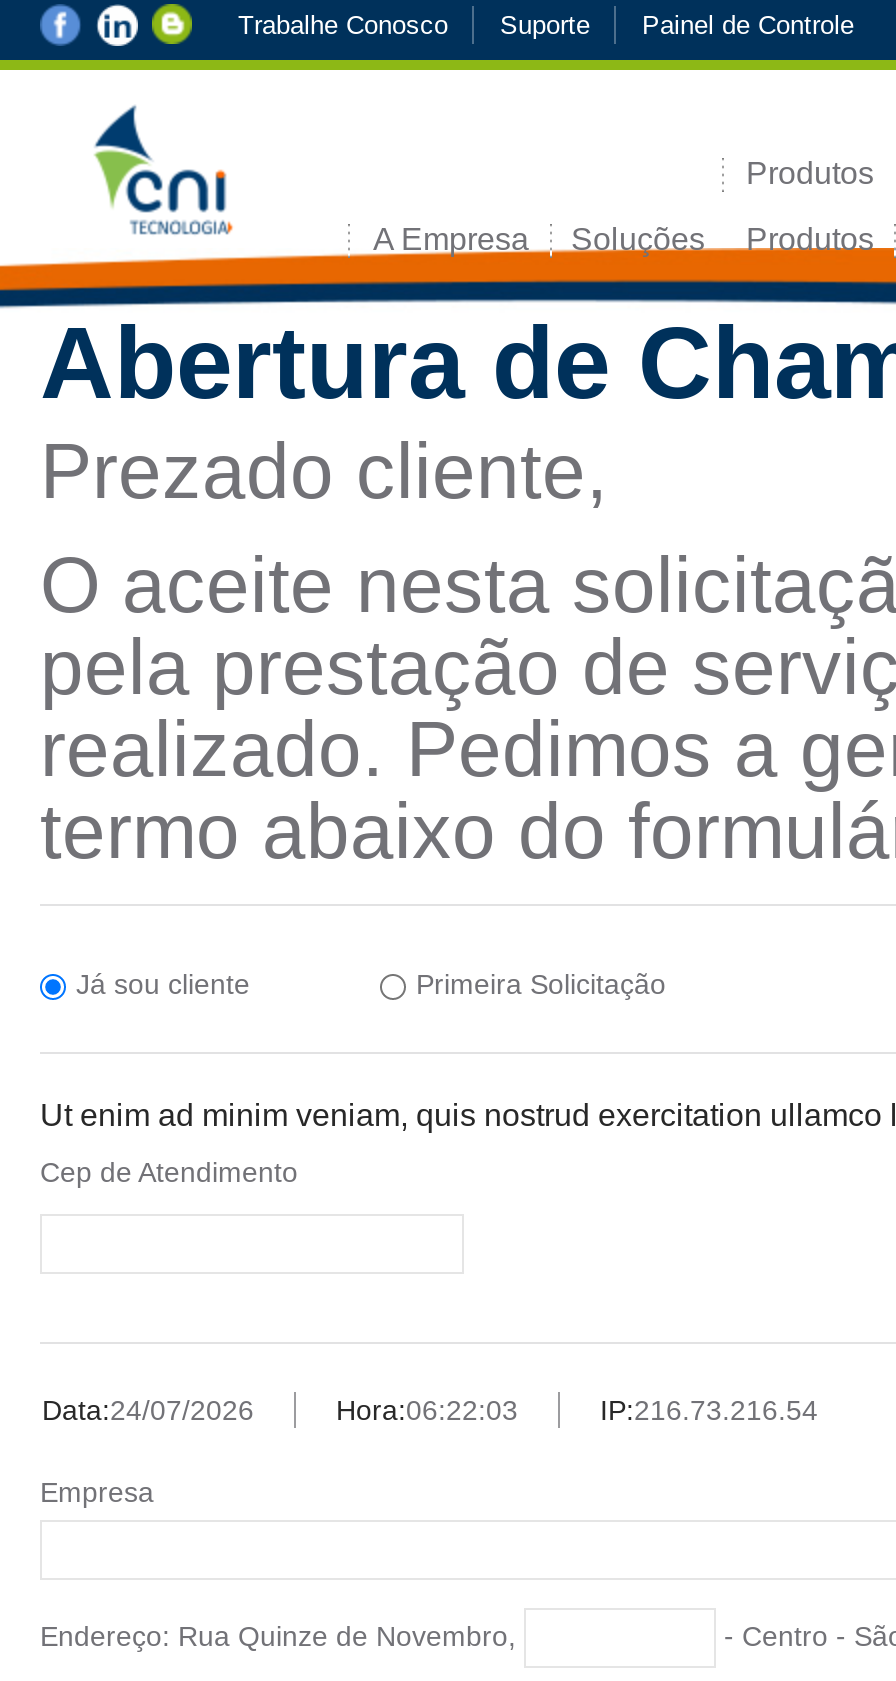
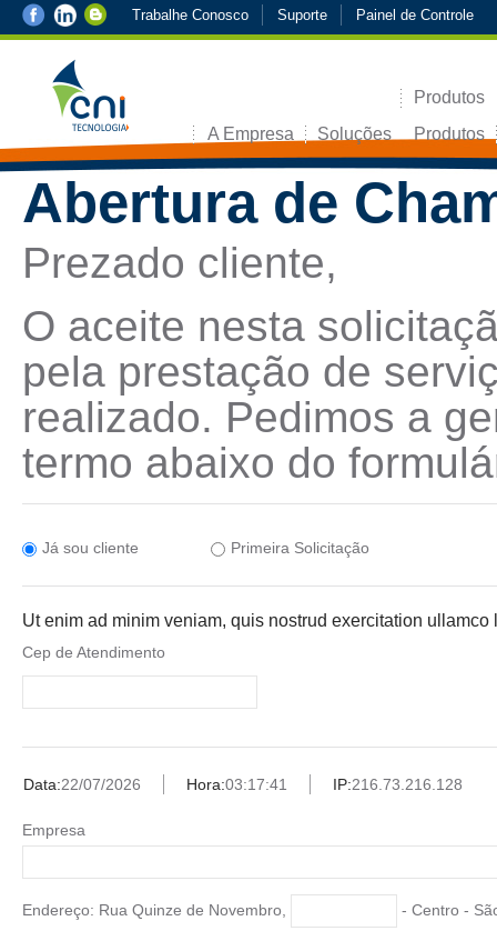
- Data:24/07/2026
+ Data:22/07/2026

- Hora:06:22:03
+ Hora:03:17:41

- IP:216.73.216.54
+ IP:216.73.216.128
